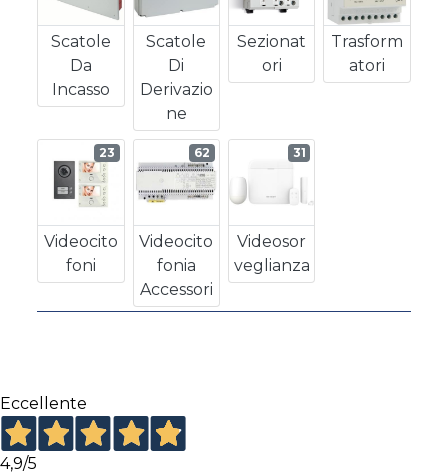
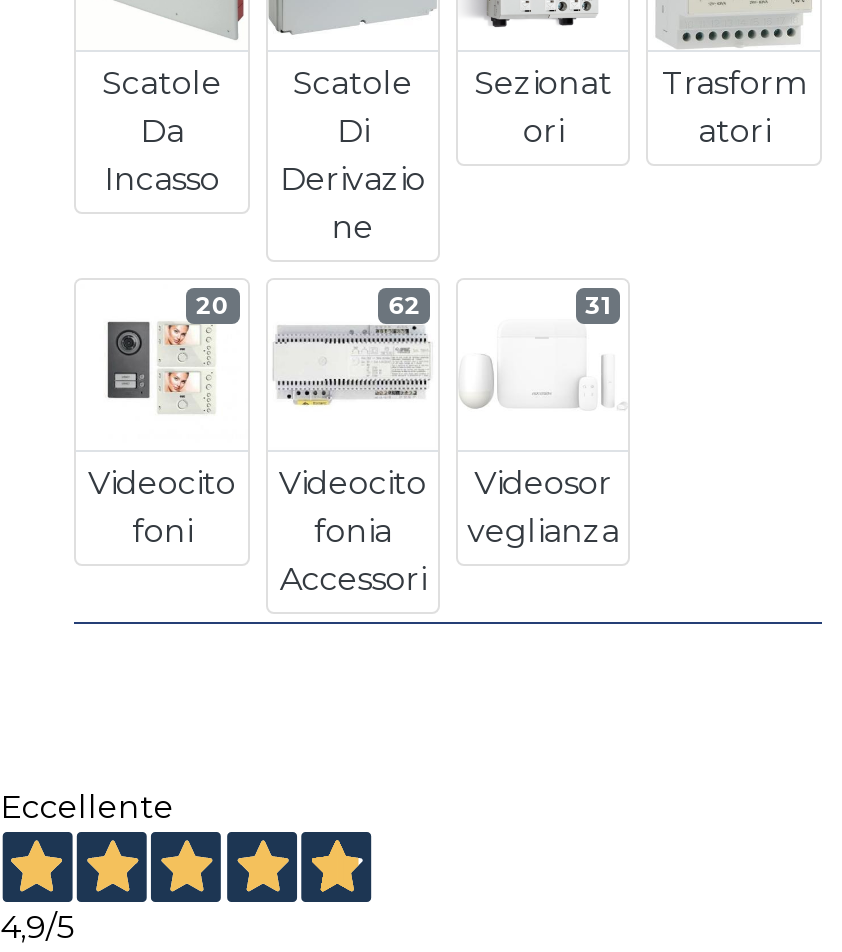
- 23
+ 20
